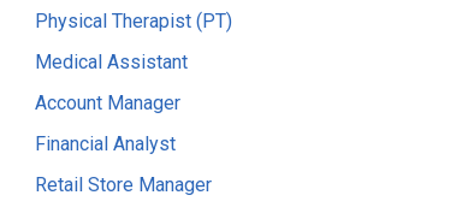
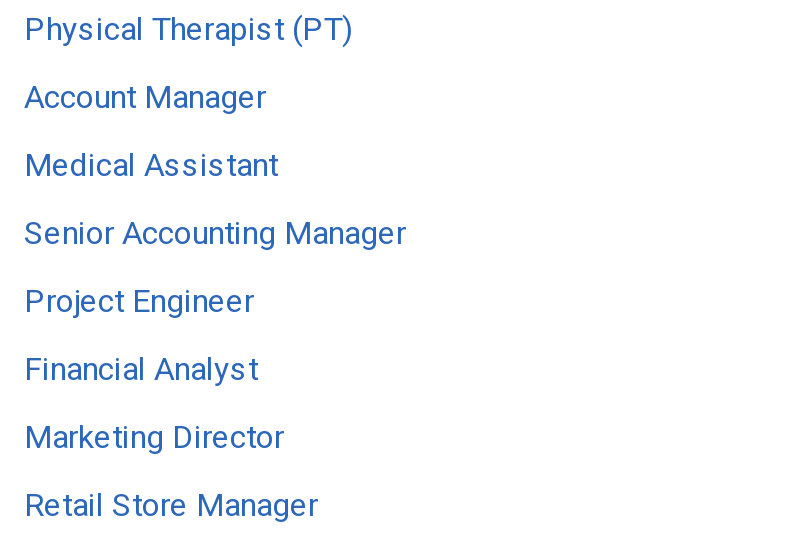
+ Senior Accounting Manager
+ Project Engineer

moved up: Account Manager

+ Marketing Director
